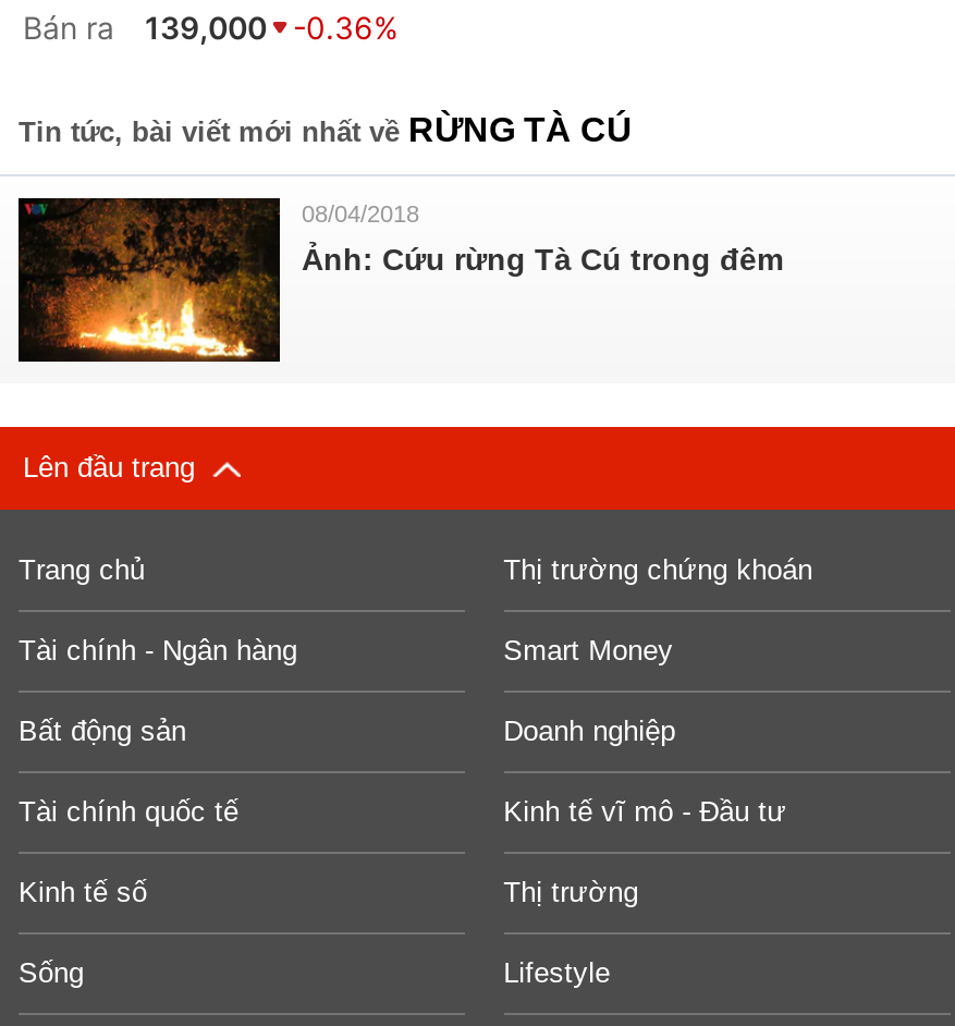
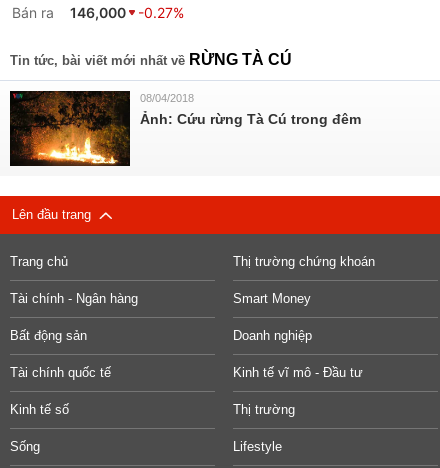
- 139,000
+ 146,000

- -0.36%
+ -0.27%
